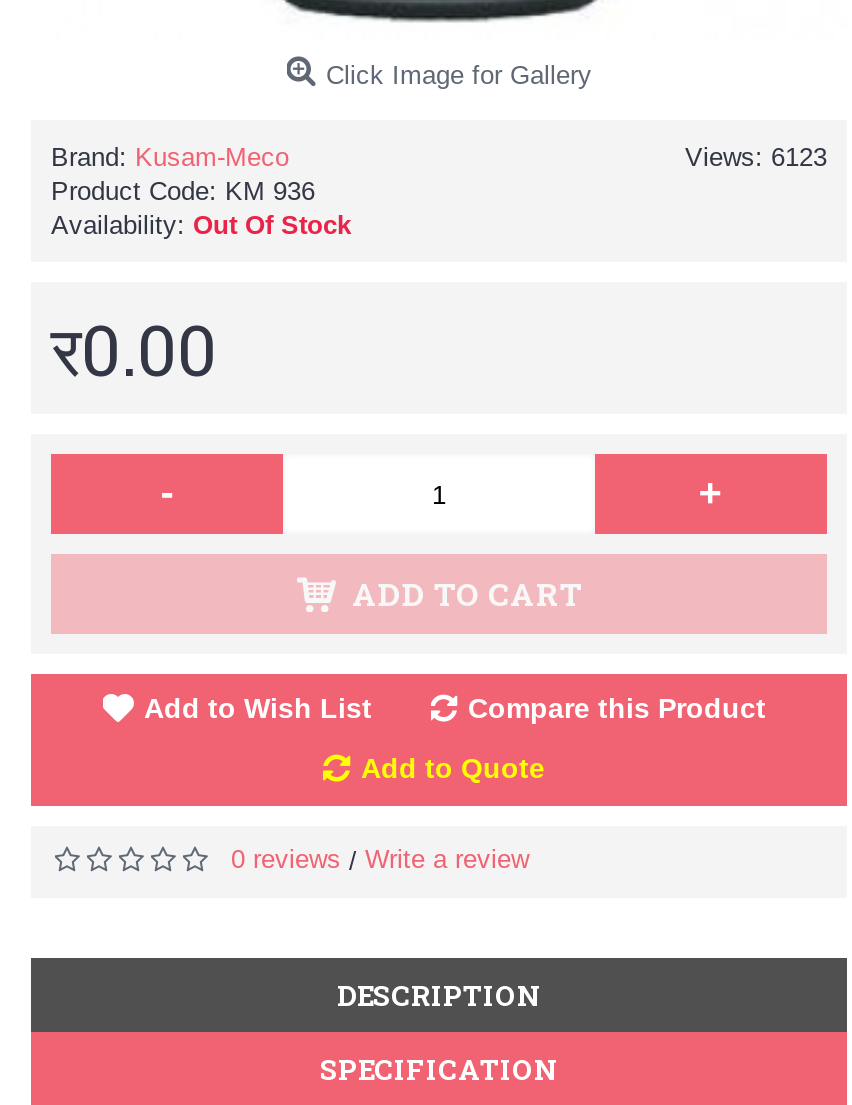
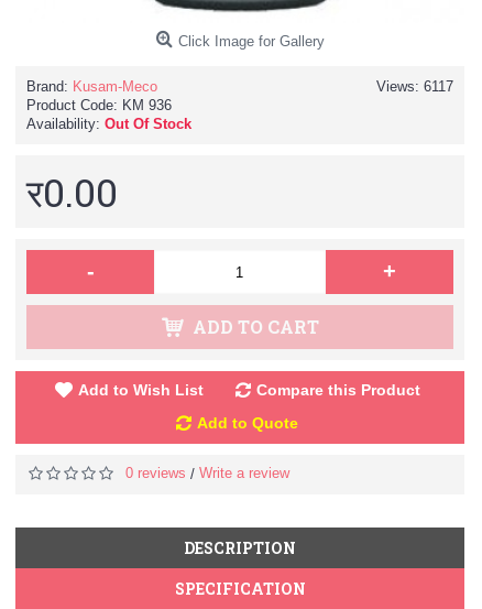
- Views: 6123
+ Views: 6117
